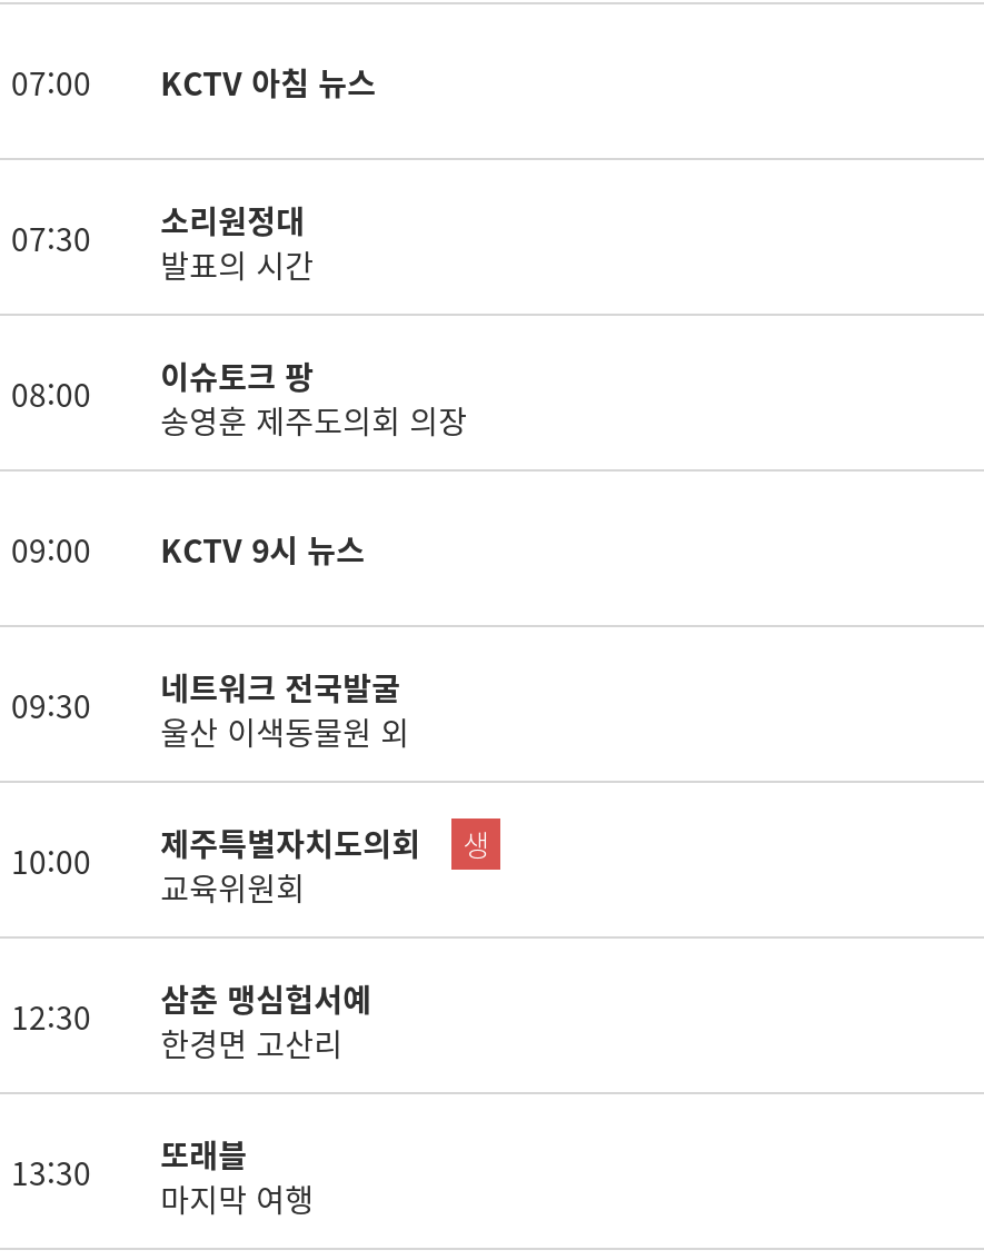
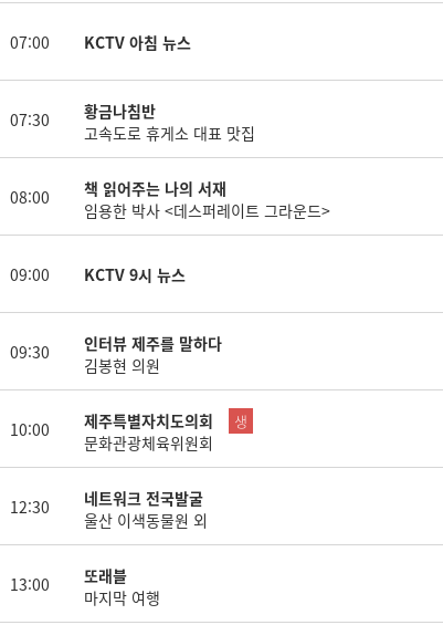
- 소리원정대
- 발표의 시간
+ 황금나침반
+ 고속도로 휴게소 대표 맛집

- 이슈토크 팡
- 송영훈 제주도의회 의장
+ 책 읽어주는 나의 서재
+ 임용한 박사 <데스퍼레이트 그라운드>

+ 인터뷰 제주를 말하다
+ 김봉현 의원

moved down: 네트워크 전국발굴 | 울산 이색동물원 외

- 교육위원회
+ 문화관광체육위원회

- 삼춘 맹심헙서예
- 한경면 고산리

- 13:30 또래블
+ 13:00 또래블
